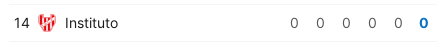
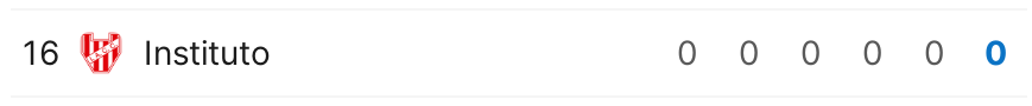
- 14 Instituto
+ 16 Instituto
